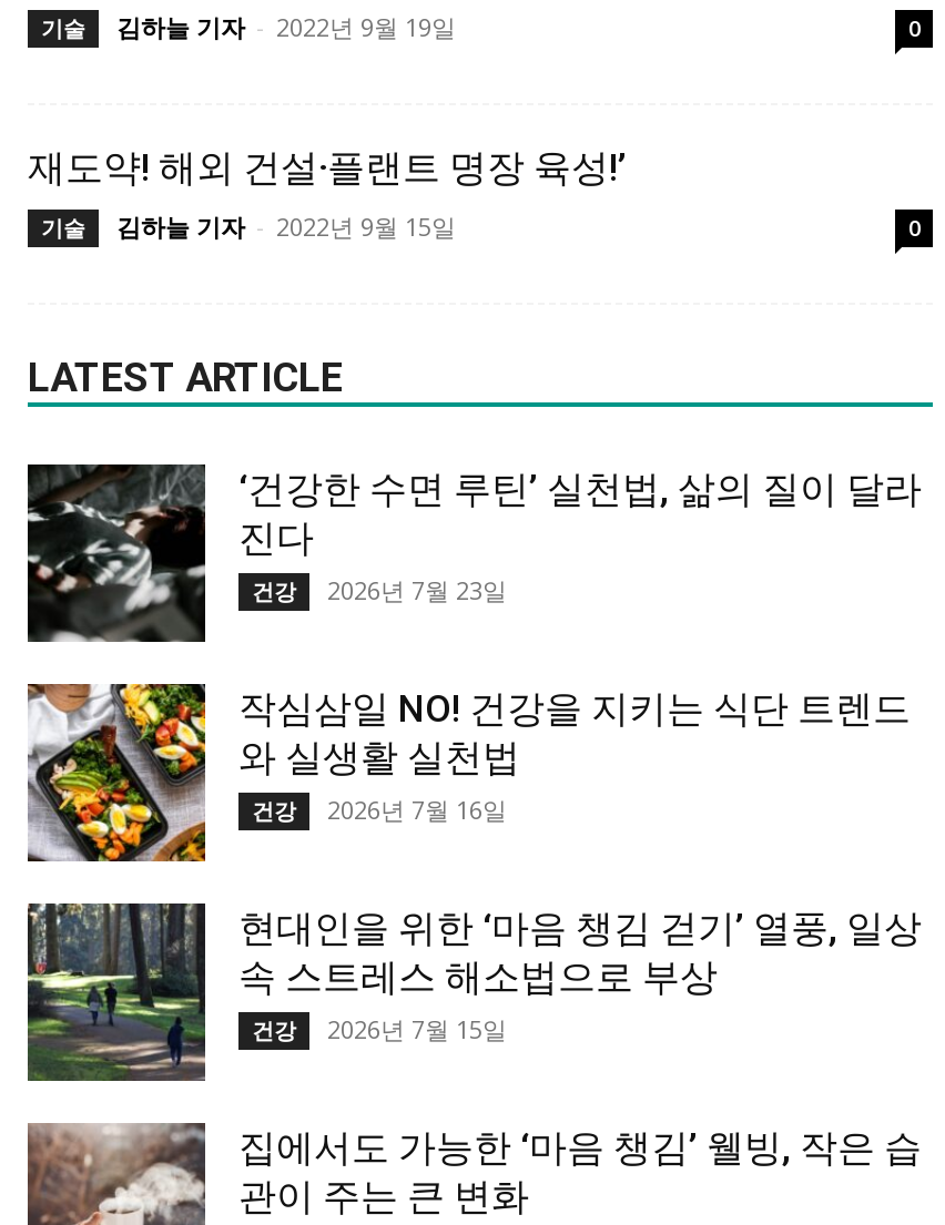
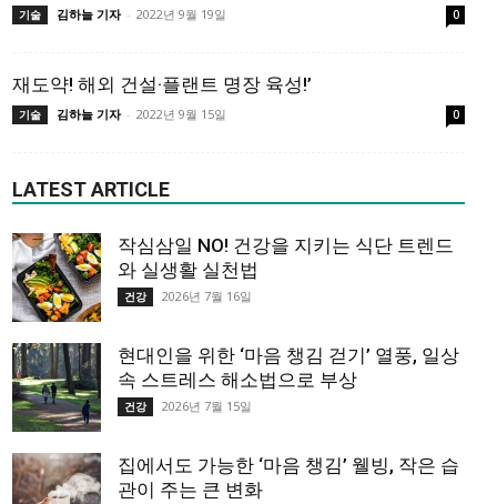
- [image]
- ‘건강한 수면 루틴’ 실천법, 삶의 질이 달라
- 진다
- 건강
- 2026년 7월 23일
